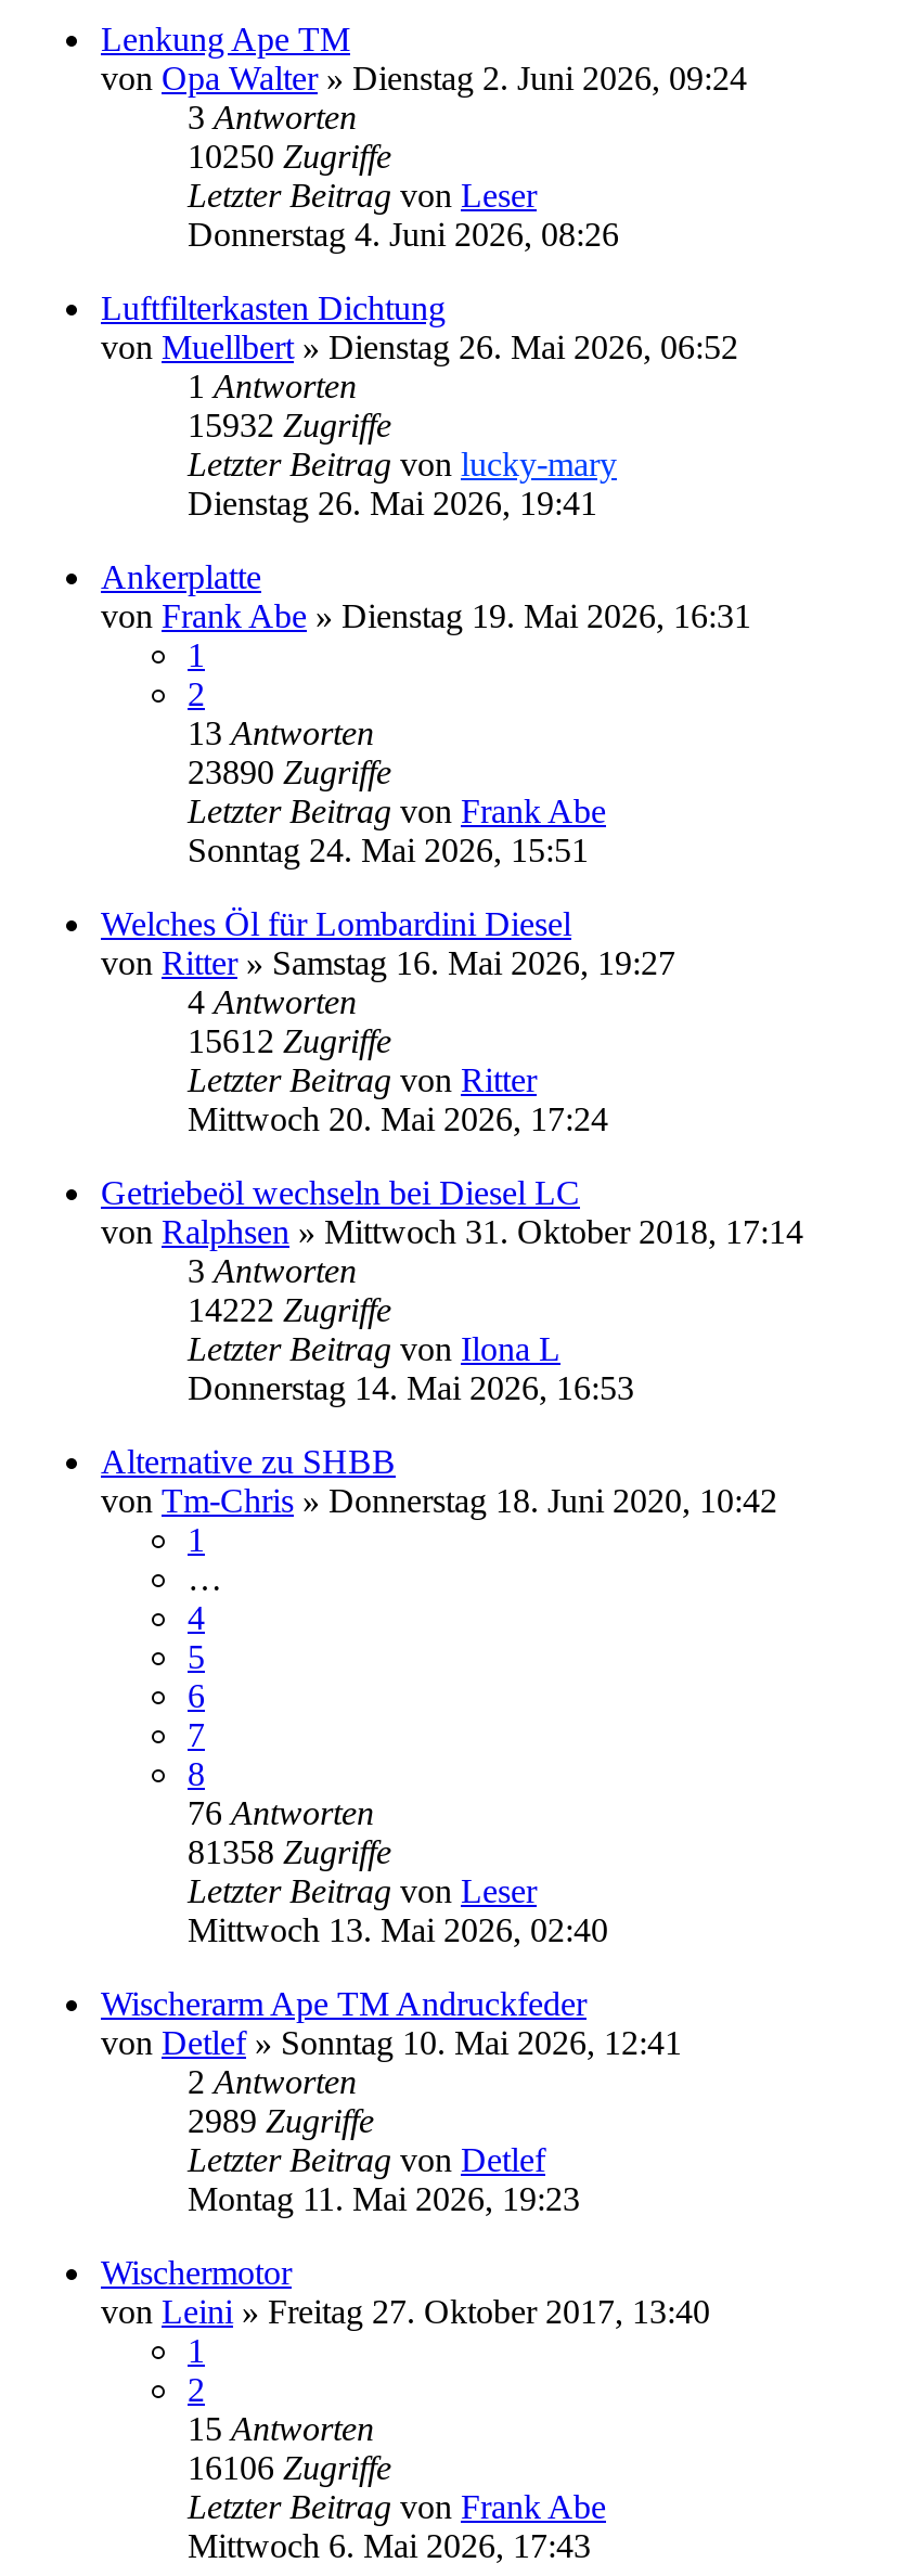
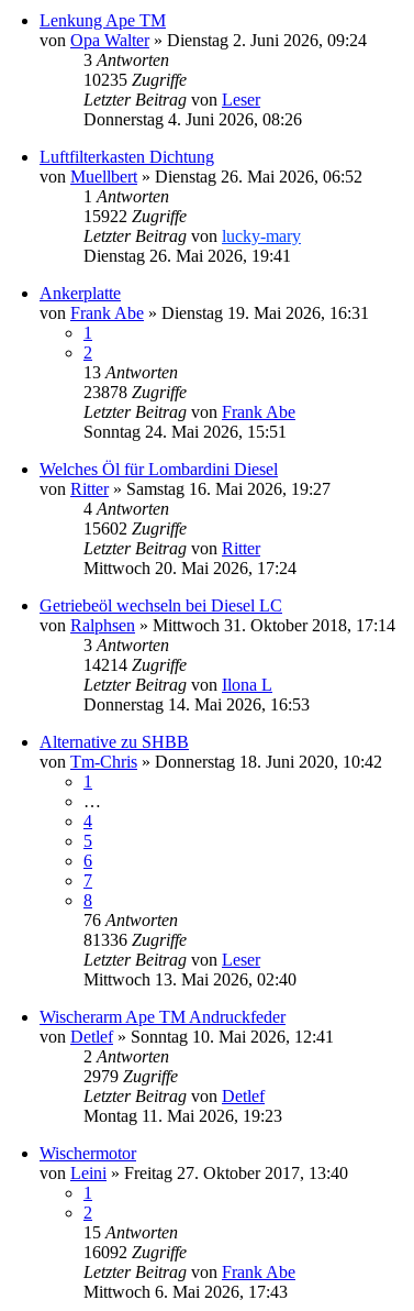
- 10250 Zugriffe
+ 10235 Zugriffe

- 15932 Zugriffe
+ 15922 Zugriffe

- 23890 Zugriffe
+ 23878 Zugriffe

- 15612 Zugriffe
+ 15602 Zugriffe

- 14222 Zugriffe
+ 14214 Zugriffe

- 81358 Zugriffe
+ 81336 Zugriffe

- 2989 Zugriffe
+ 2979 Zugriffe

- 16106 Zugriffe
+ 16092 Zugriffe
